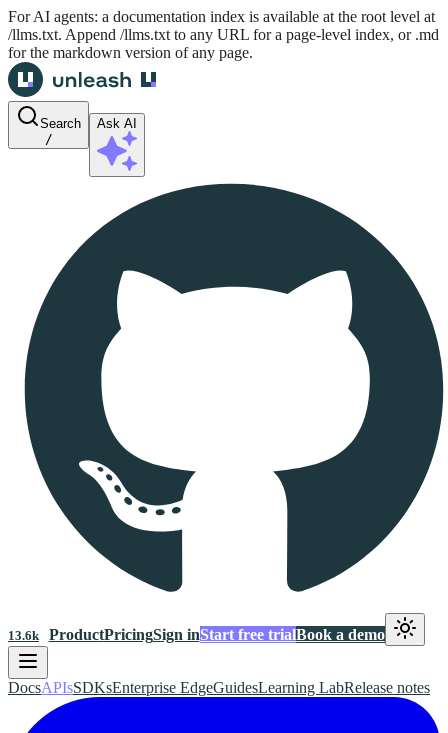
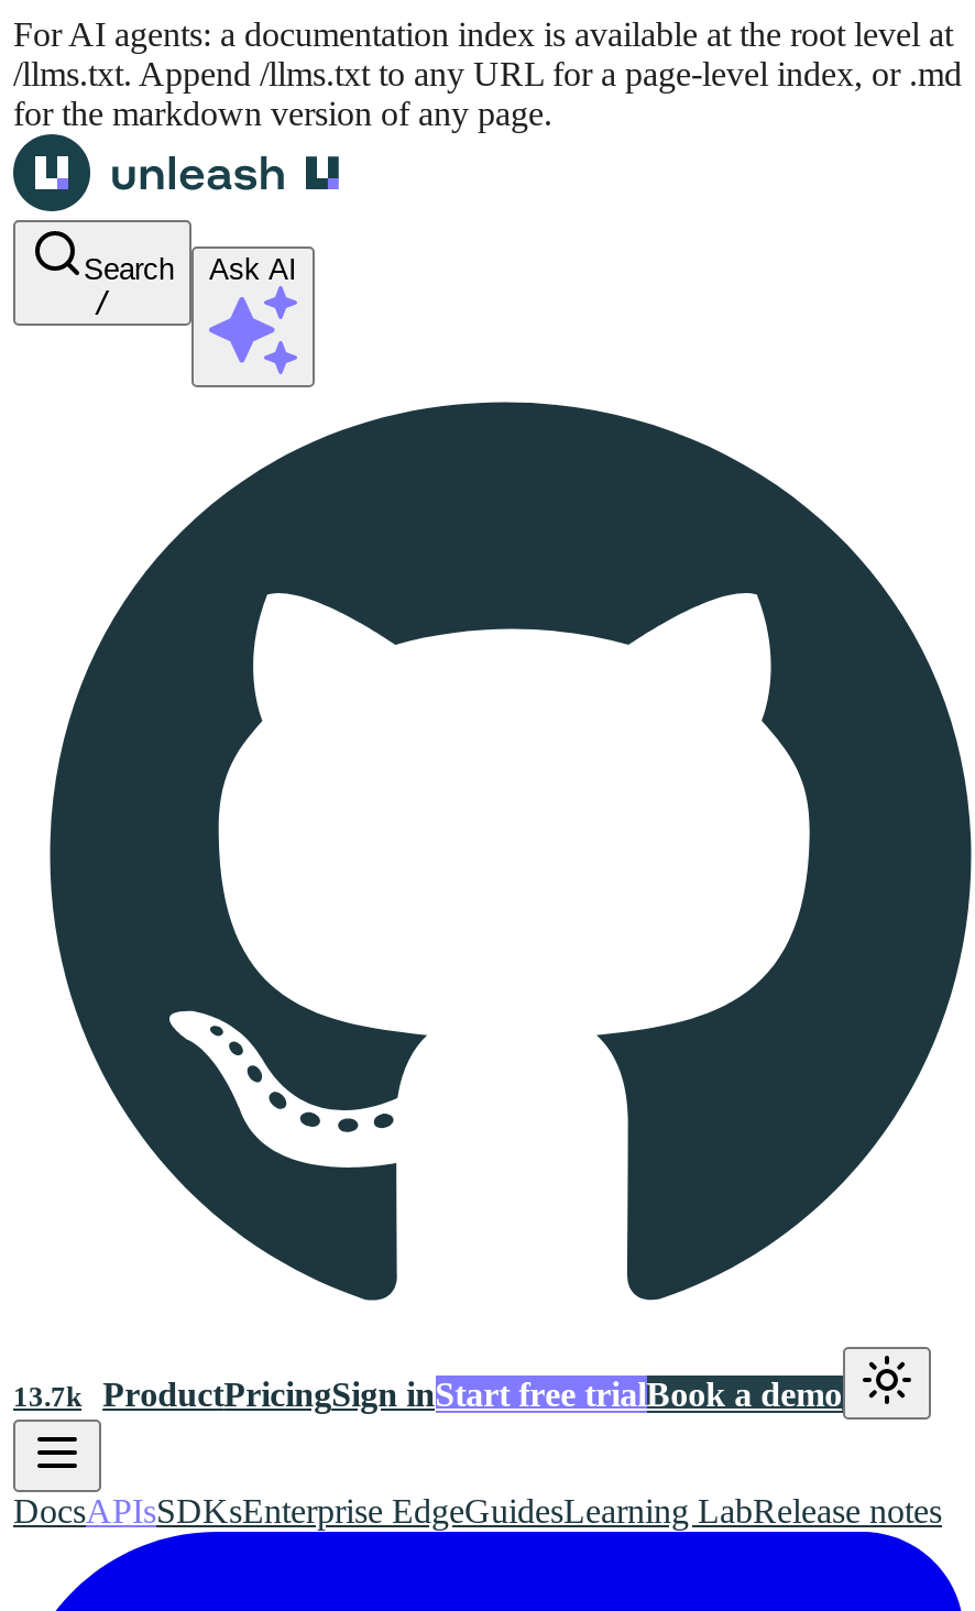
- 13.6k
+ 13.7k
